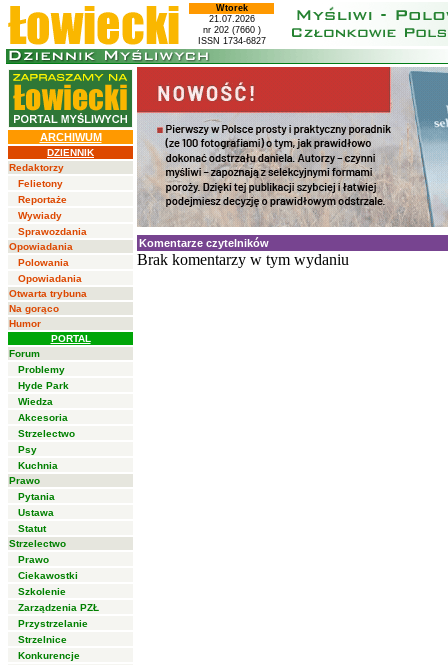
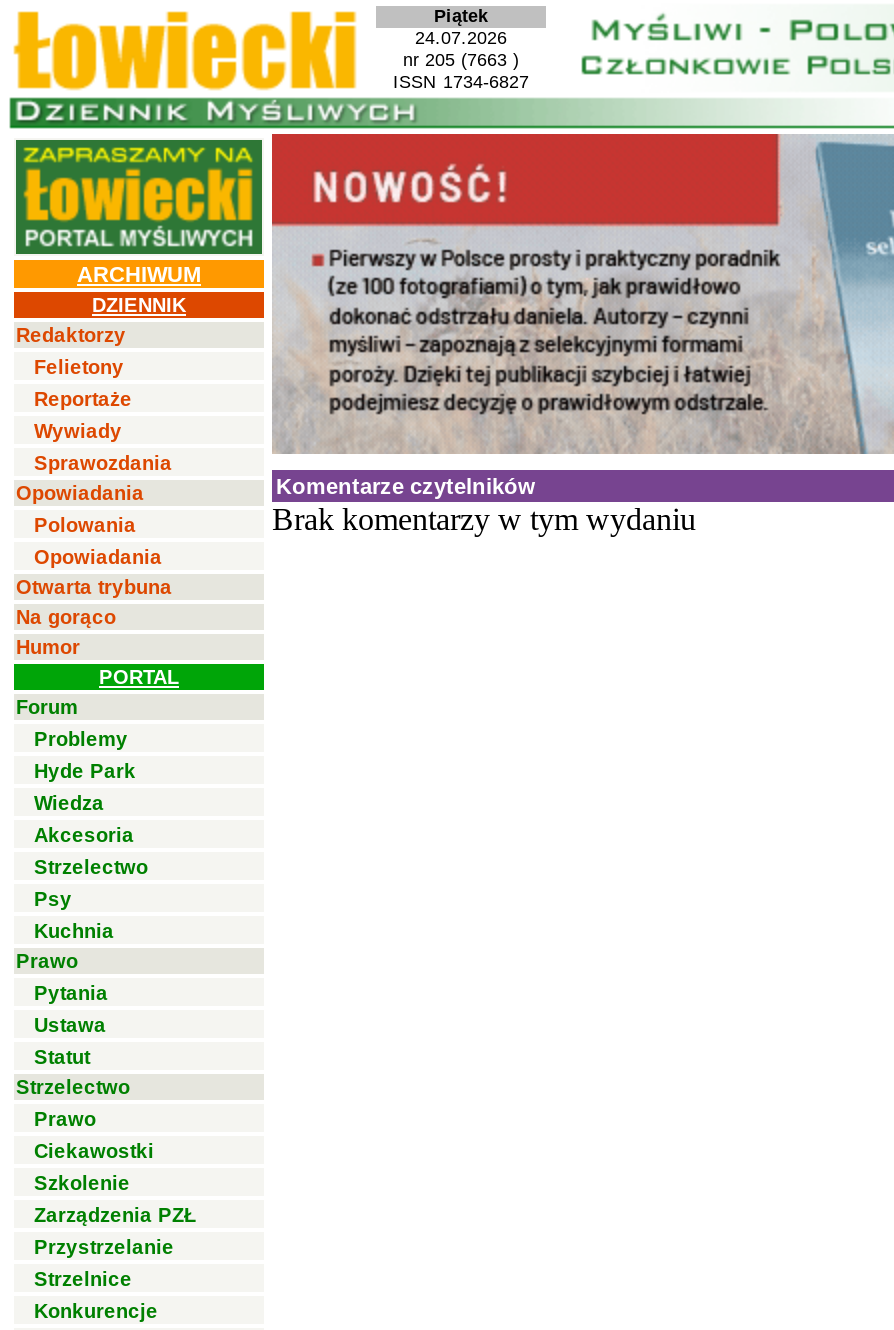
- Wtorek
- 21.07.2026
- nr 202 (7660 )
+ Piątek
+ 24.07.2026
+ nr 205 (7663 )
